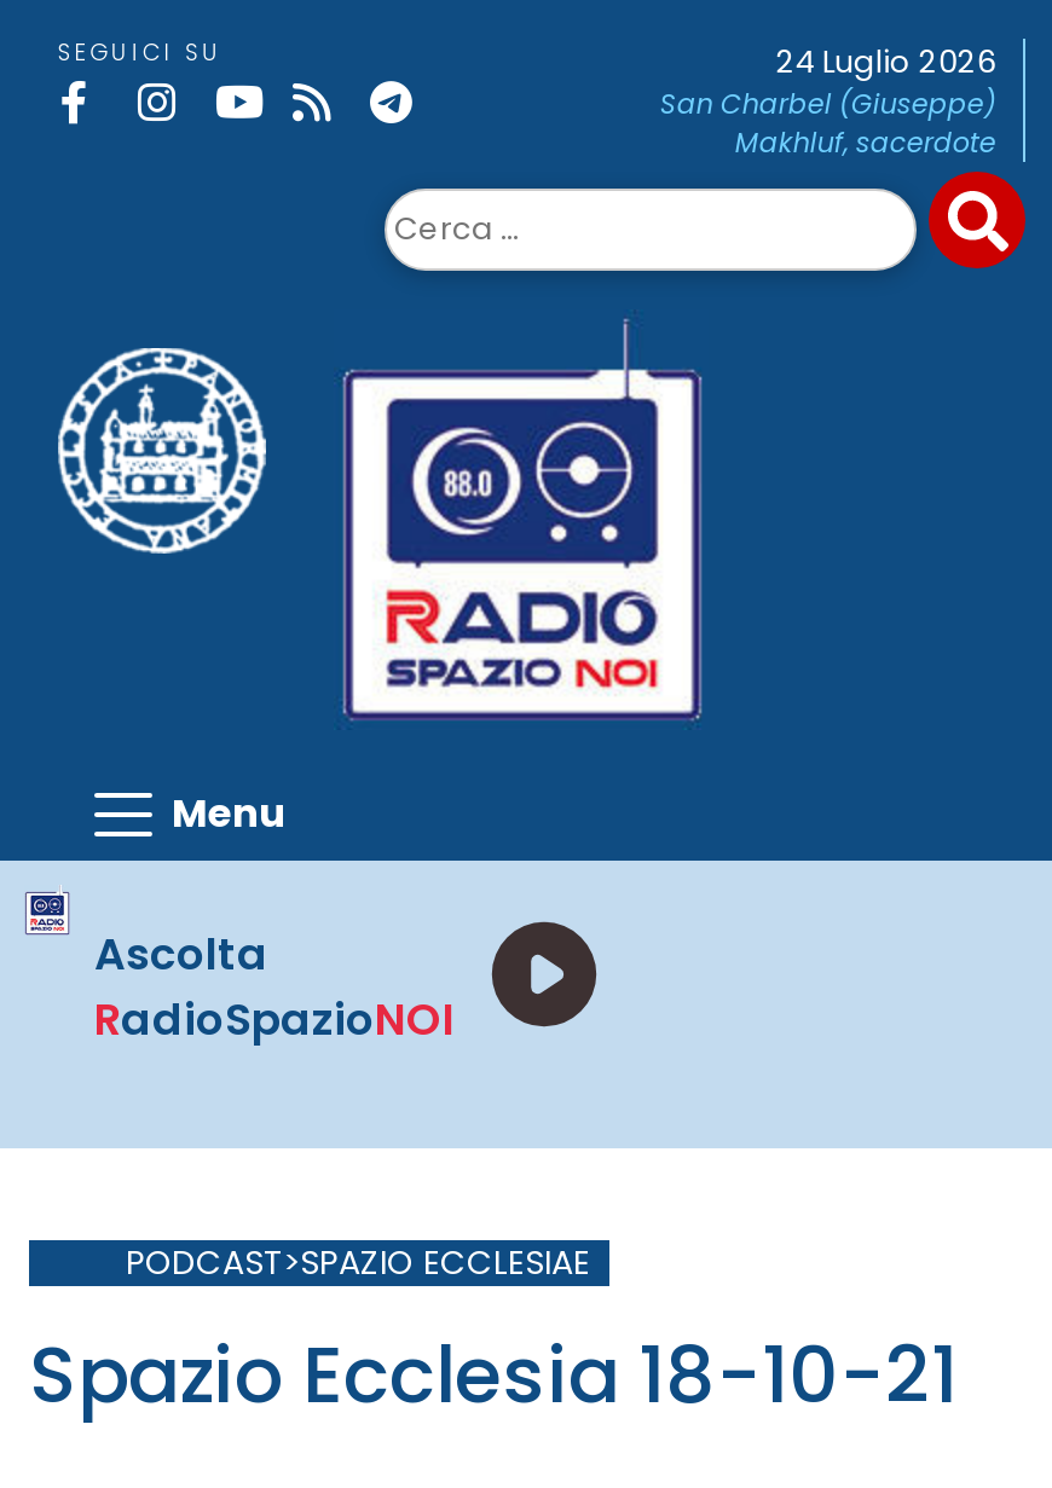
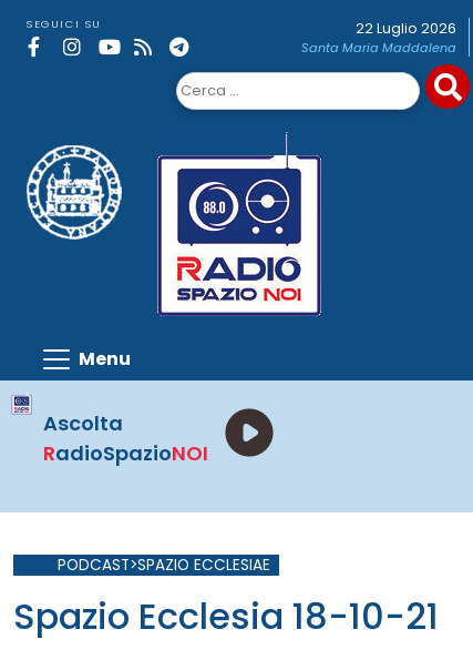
- 24 Luglio 2026
- San Charbel (Giuseppe)
- Makhluf, sacerdote
+ 22 Luglio 2026
+ Santa Maria Maddalena
